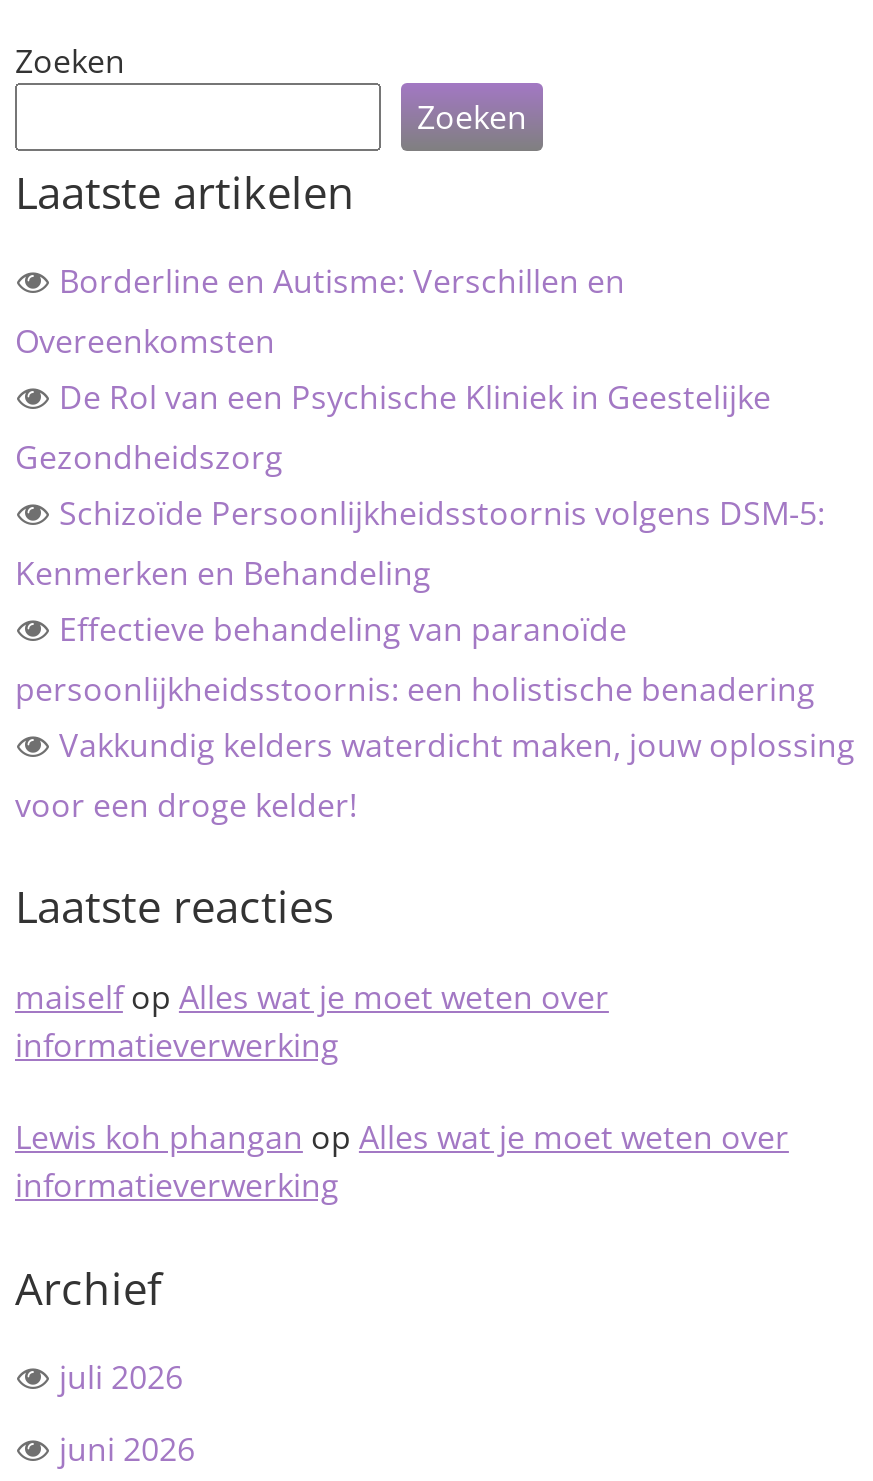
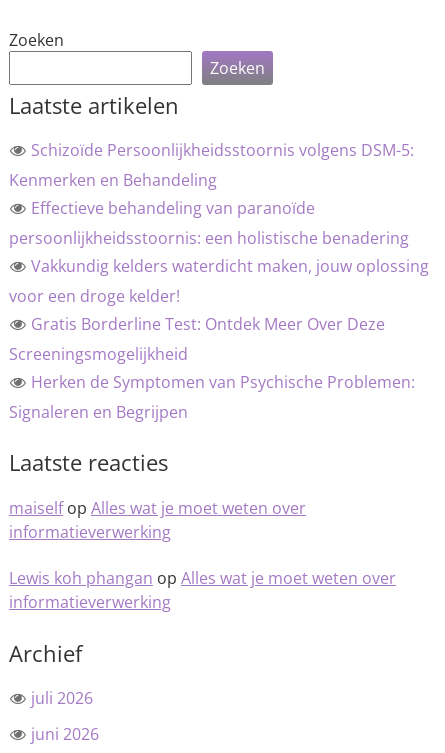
- Borderline en Autisme: Verschillen en
- Overeenkomsten
- De Rol van een Psychische Kliniek in Geestelijke
- Gezondheidszorg

moved up: Schizoïde Persoonlijkheidsstoornis volgens DSM-5: | Kenmerken en Behandeling | Effectieve behandeling van paranoïde | persoonlijkheidsstoornis: een holistische benadering | Vakkundig kelders waterdicht maken, jouw oplossing | voor een droge kelder!

+ Gratis Borderline Test: Ontdek Meer Over Deze
+ Screeningsmogelijkheid
+ Herken de Symptomen van Psychische Problemen:
+ Signaleren en Begrijpen
